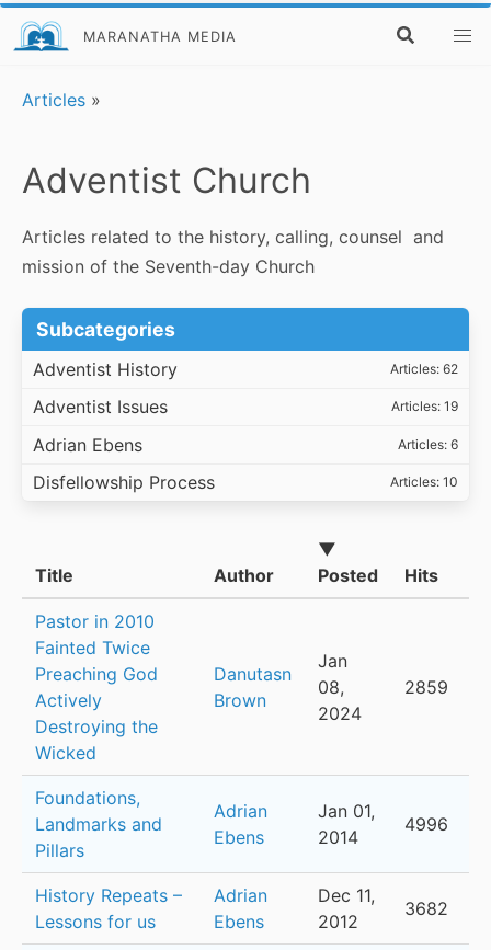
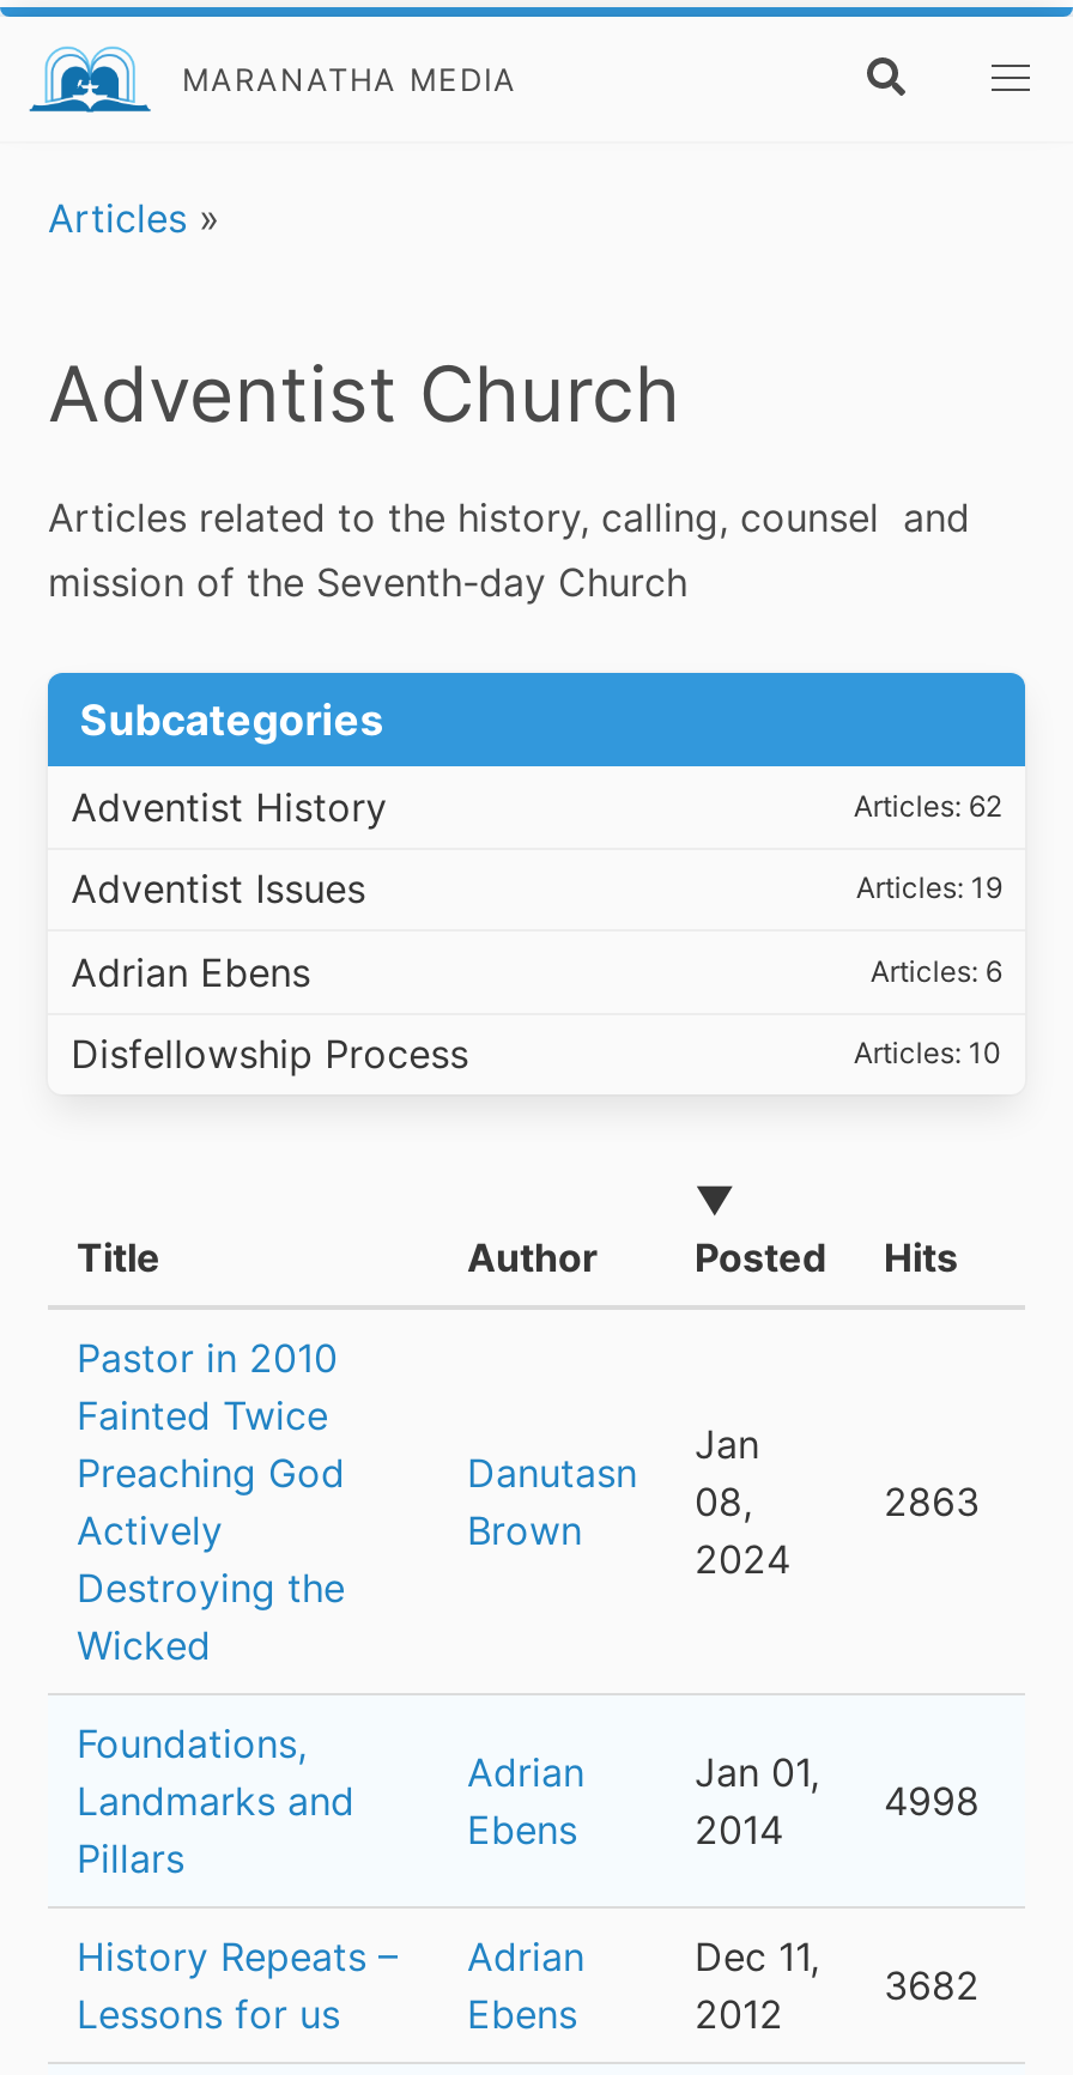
- 2859
+ 2863

- 4996
+ 4998
